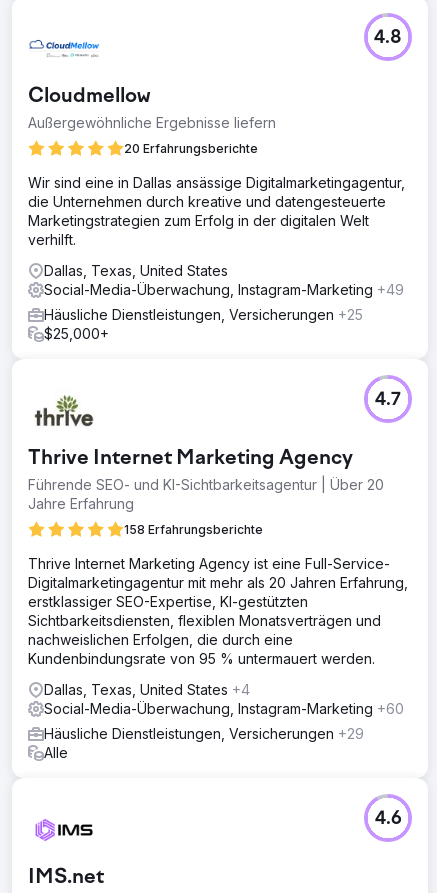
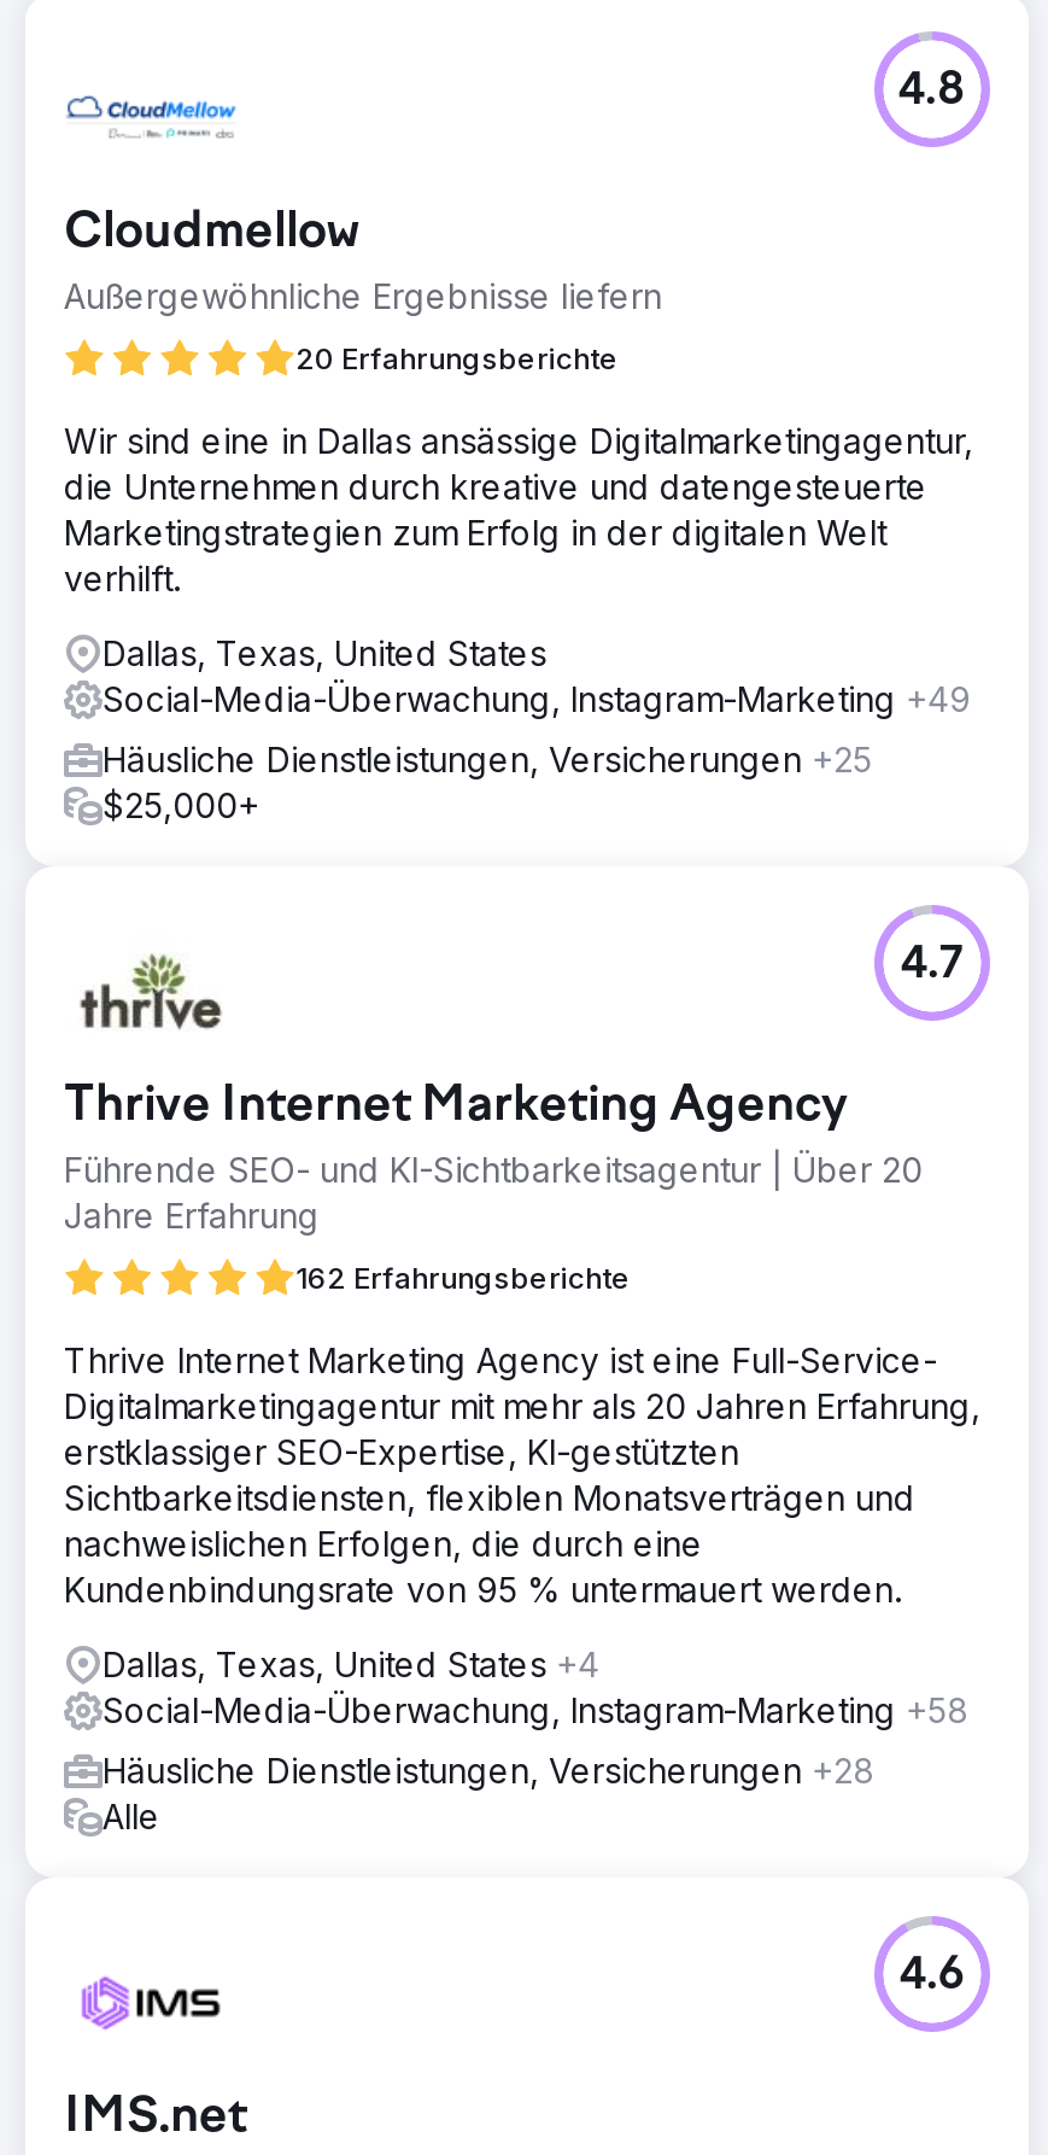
- 158 Erfahrungsberichte
+ 162 Erfahrungsberichte

- Social-Media-Überwachung, Instagram-Marketing +60
+ Social-Media-Überwachung, Instagram-Marketing +58

- Häusliche Dienstleistungen, Versicherungen +29
+ Häusliche Dienstleistungen, Versicherungen +28
